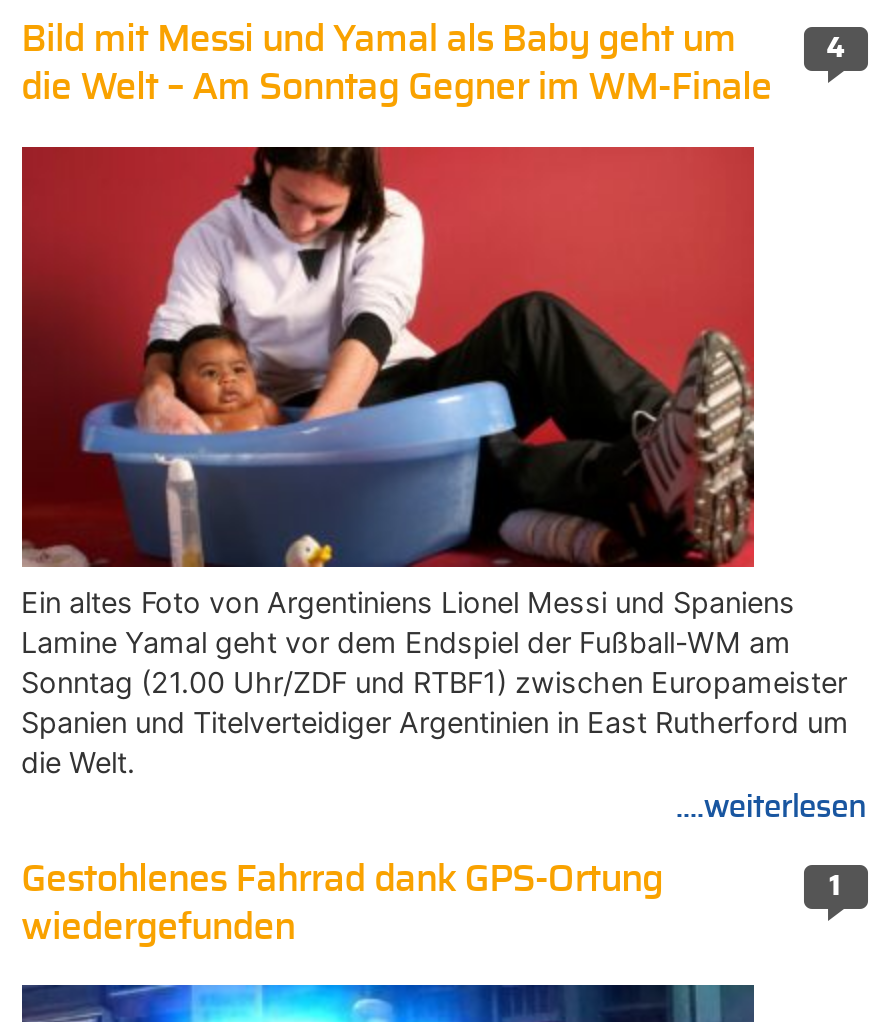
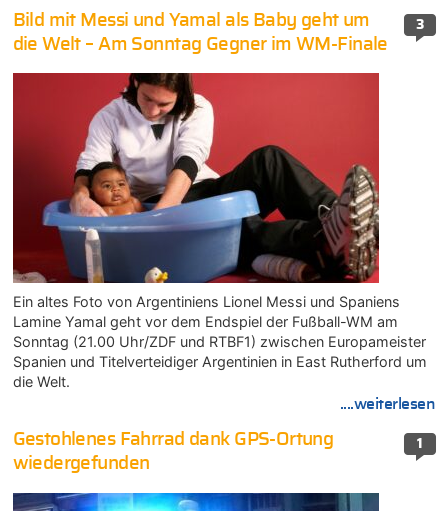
- 4
+ 3
